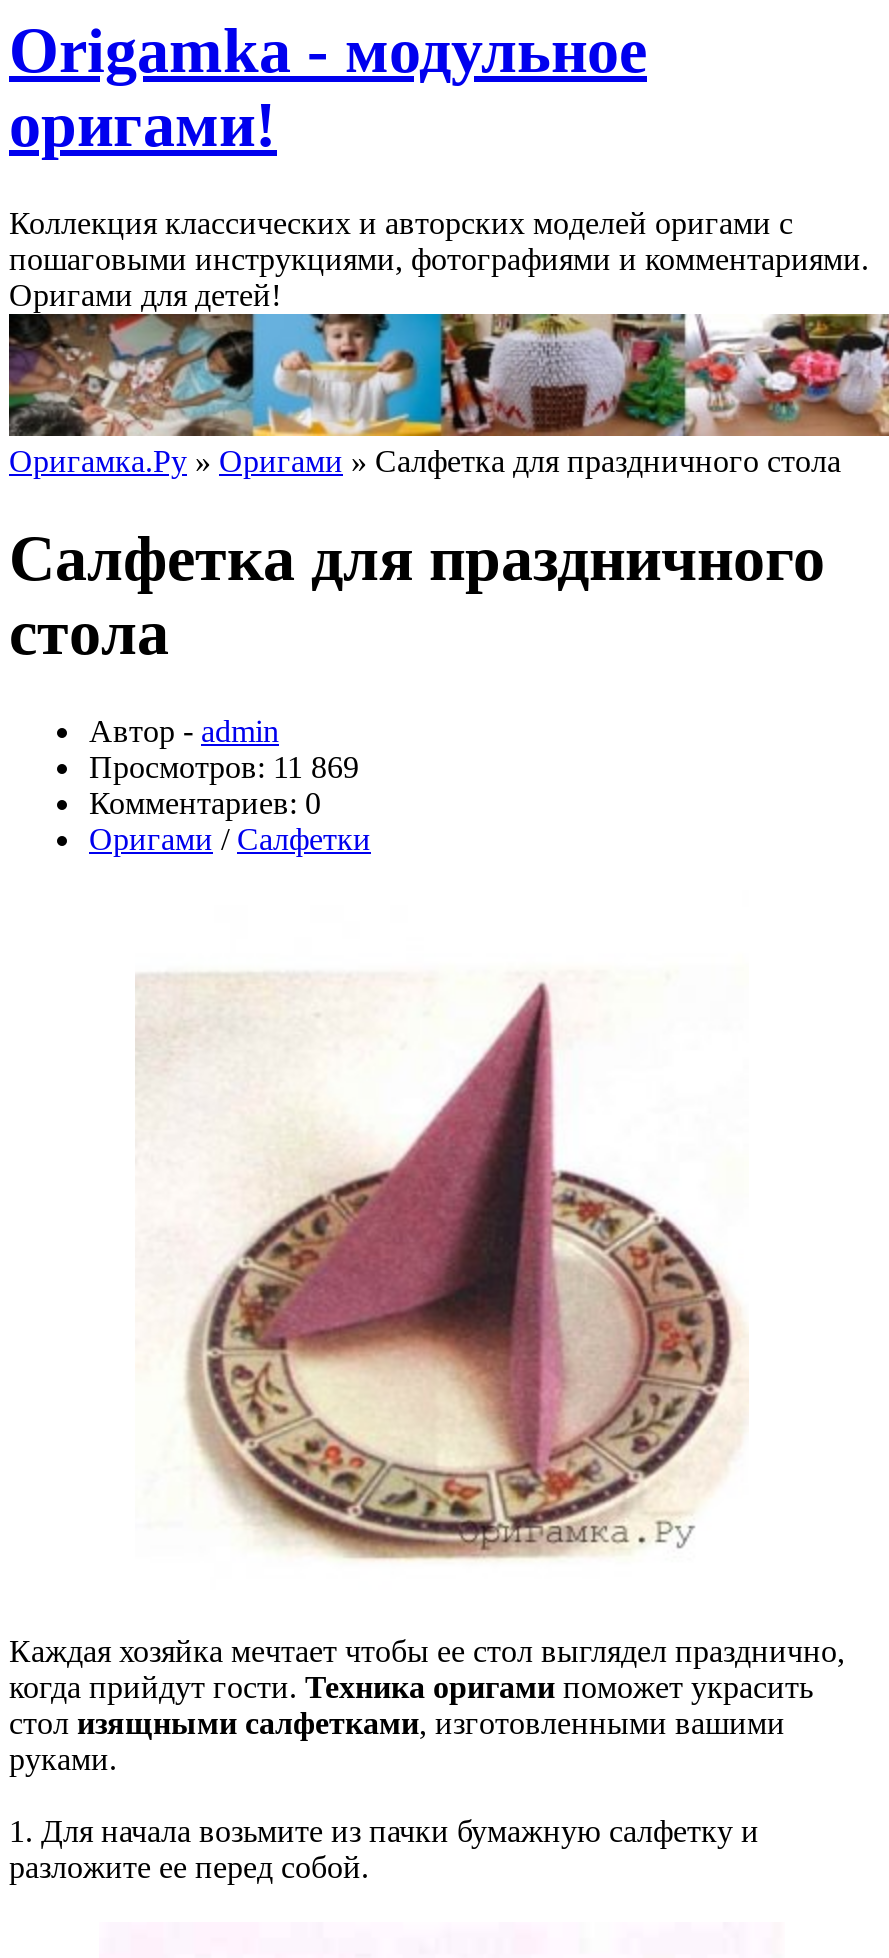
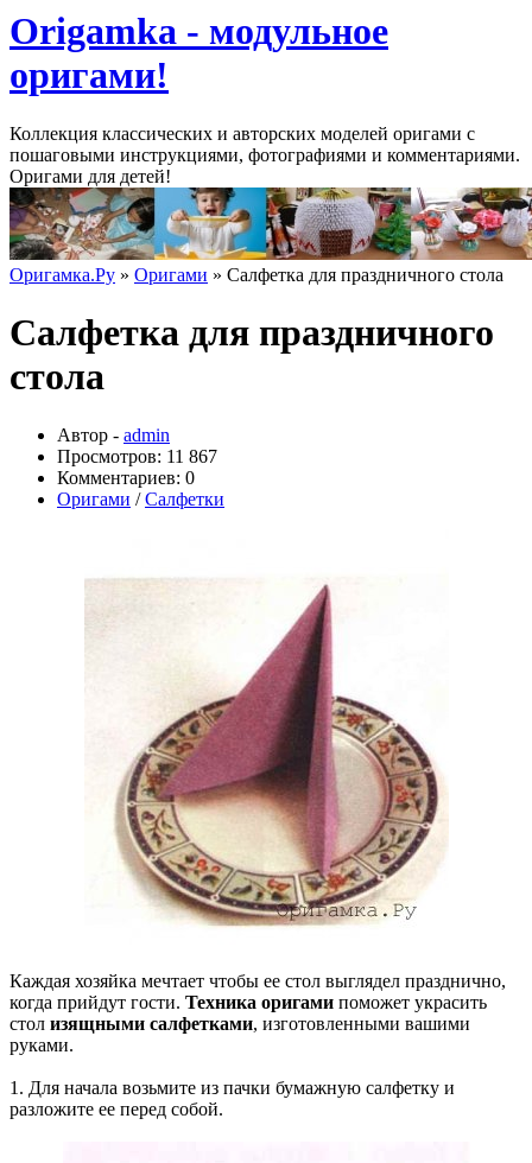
- Просмотров: 11 869
+ Просмотров: 11 867
